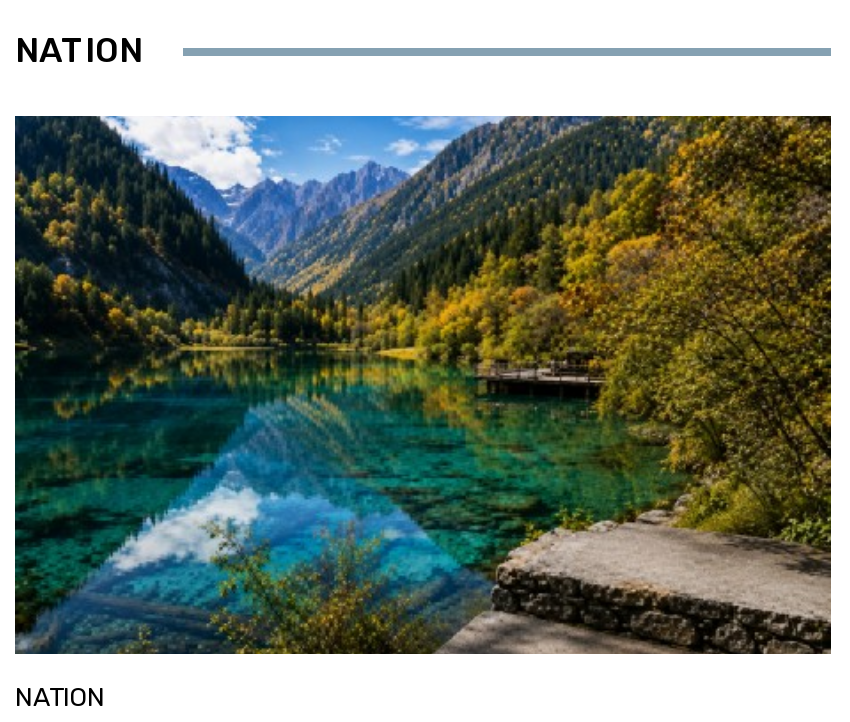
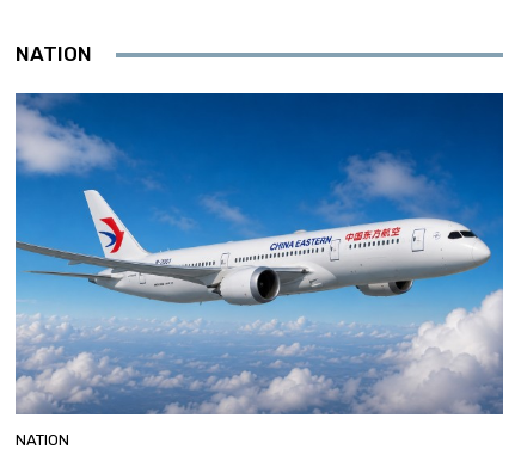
- [image]
+ [image]
